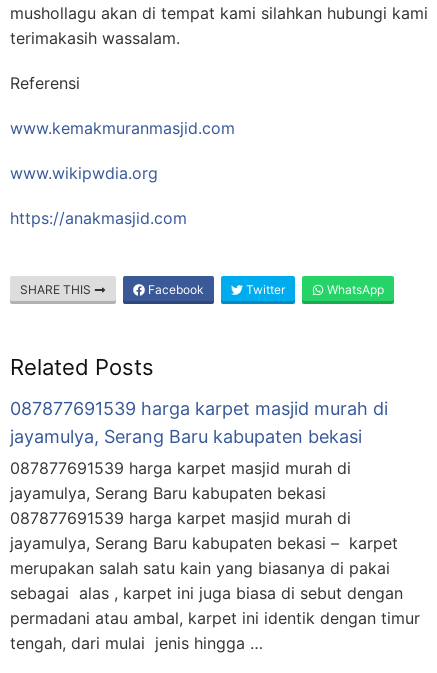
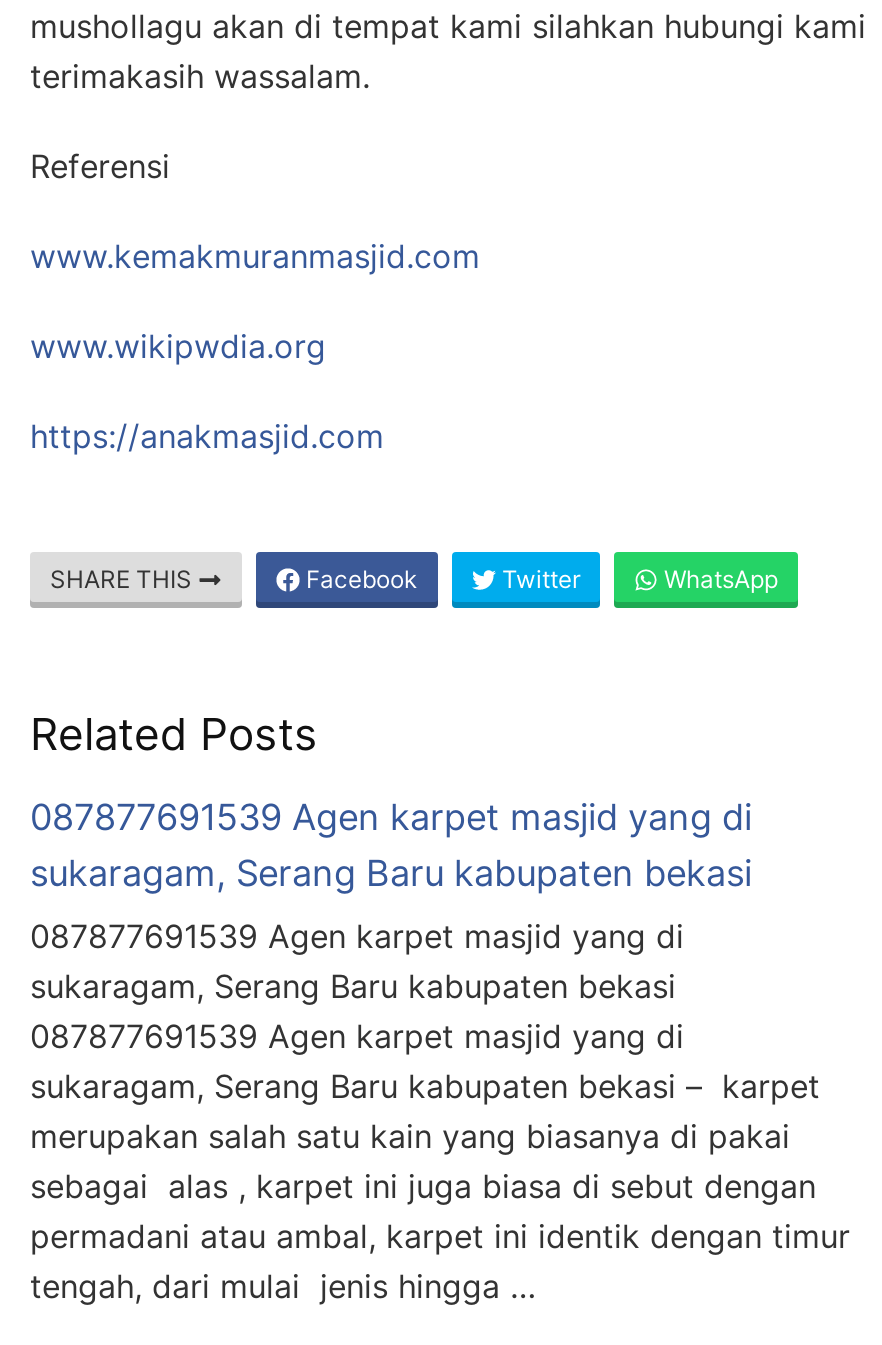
- 087877691539 harga karpet masjid murah di
+ 087877691539 Agen karpet masjid yang di

- jayamulya, Serang Baru kabupaten bekasi
+ sukaragam, Serang Baru kabupaten bekasi

- 087877691539 harga karpet masjid murah di
+ 087877691539 Agen karpet masjid yang di

- jayamulya, Serang Baru kabupaten bekasi
+ sukaragam, Serang Baru kabupaten bekasi

- 087877691539 harga karpet masjid murah di
+ 087877691539 Agen karpet masjid yang di

- jayamulya, Serang Baru kabupaten bekasi – karpet
+ sukaragam, Serang Baru kabupaten bekasi – karpet
